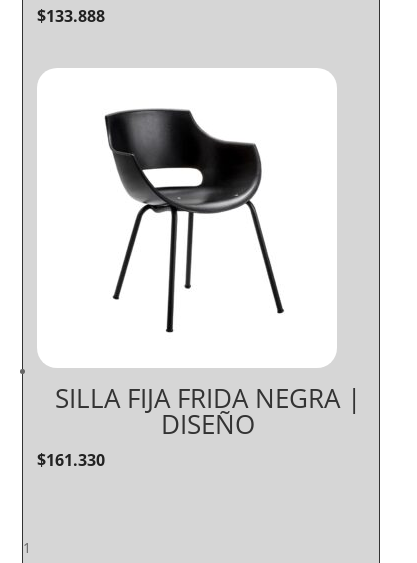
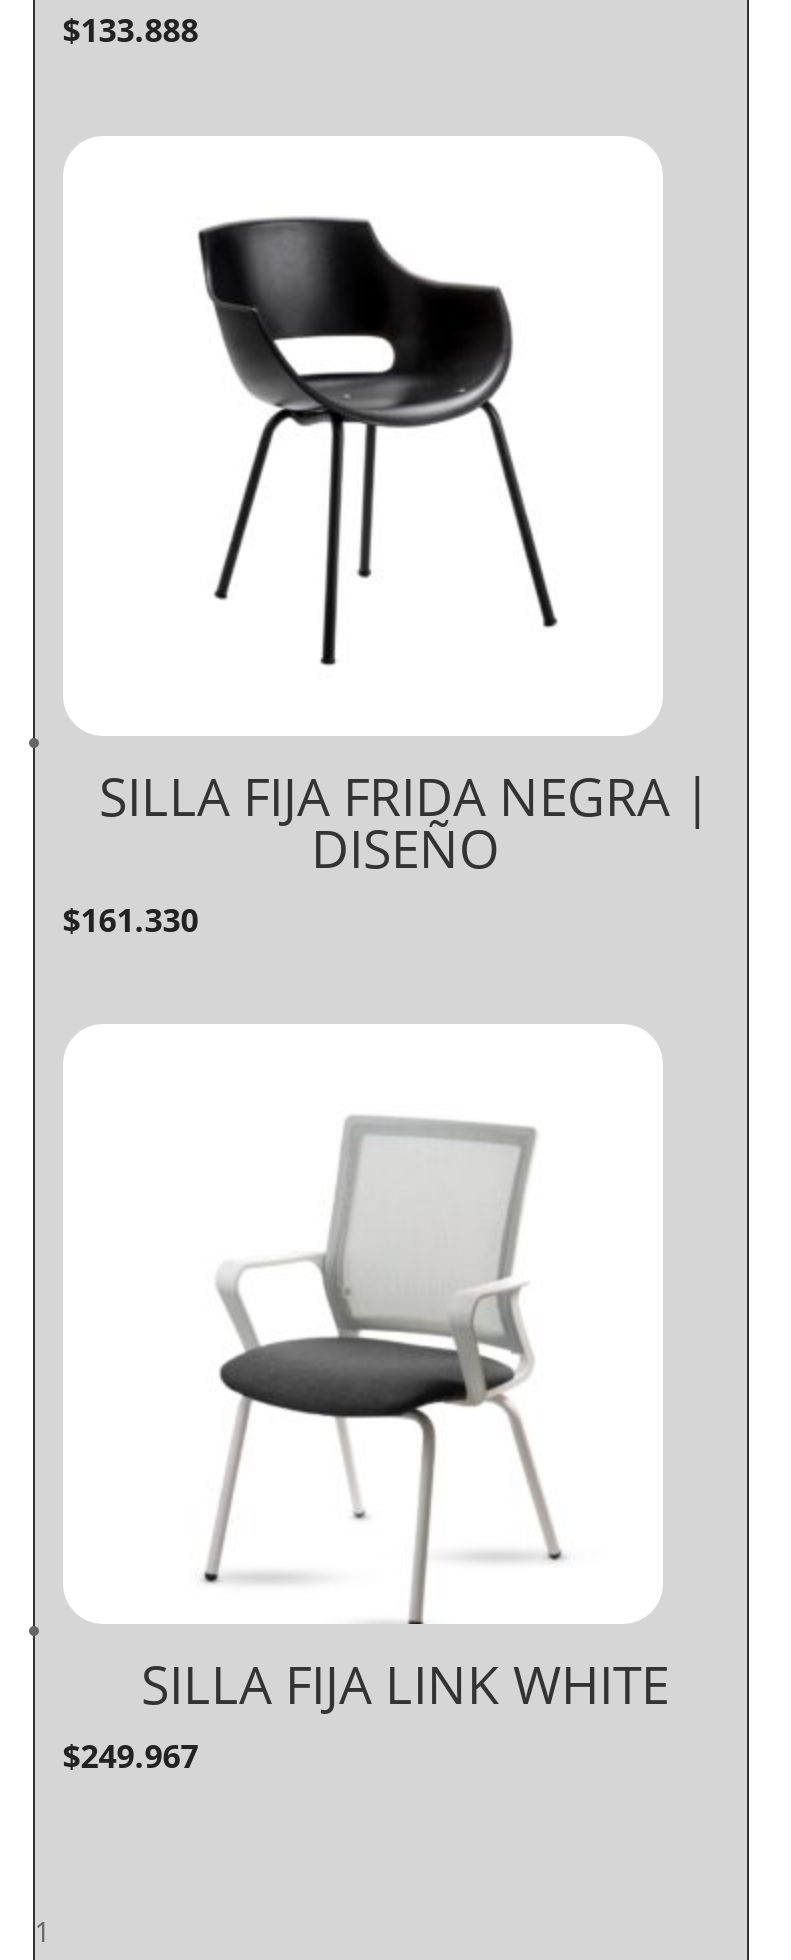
+ [image]
+ SILLA FIJA LINK WHITE
+ $249.967
